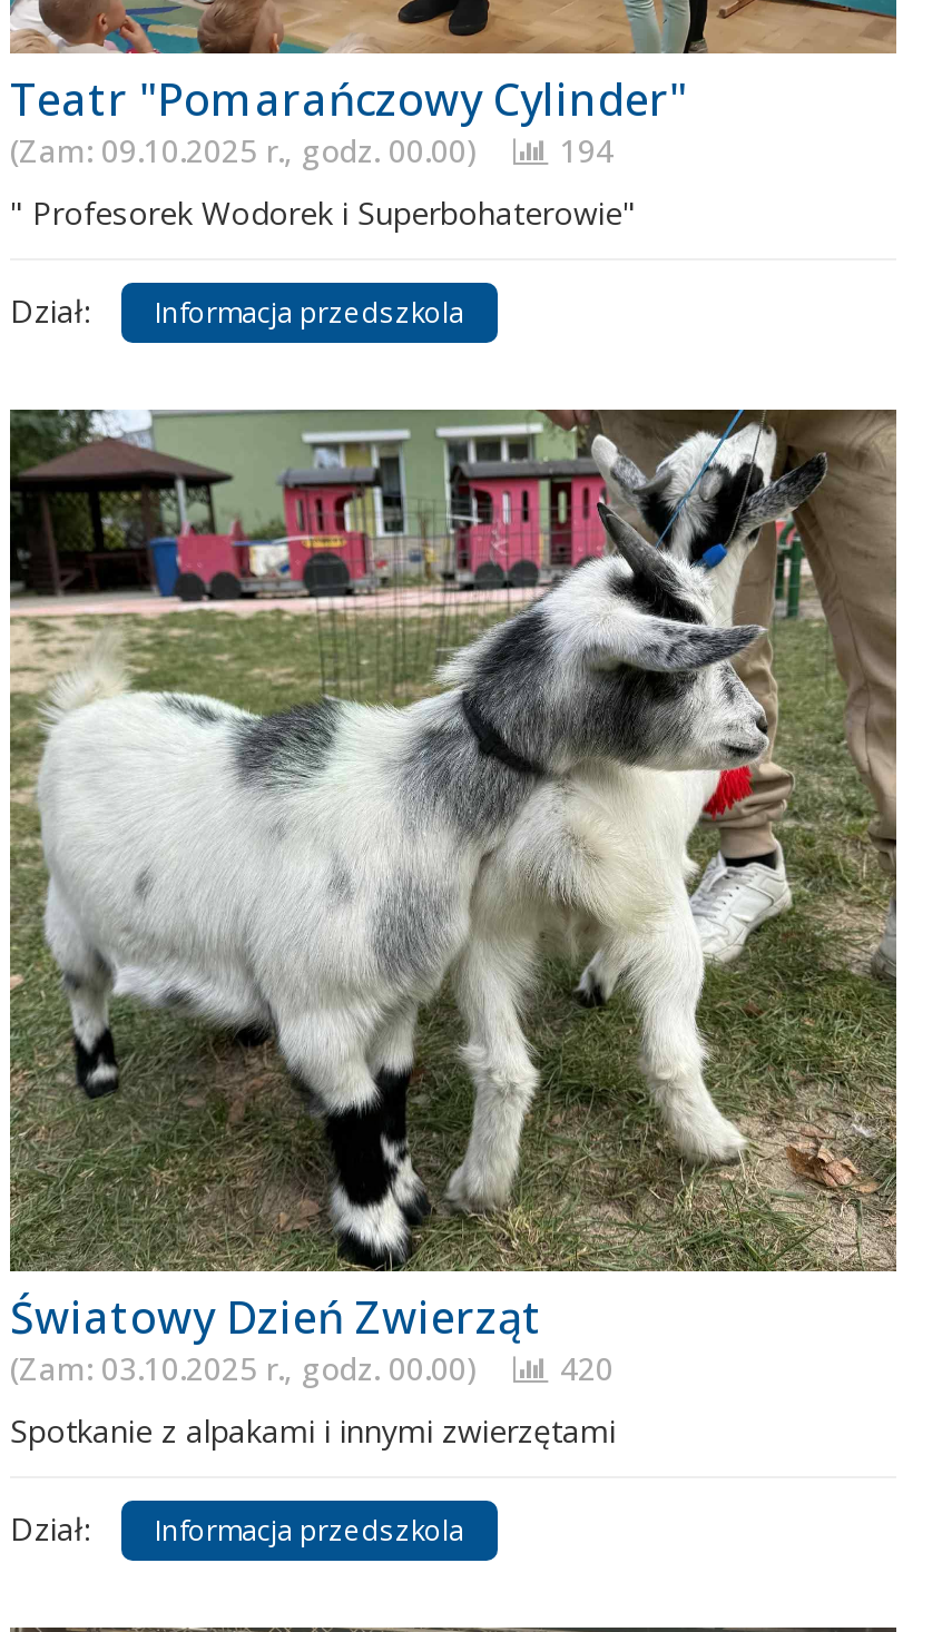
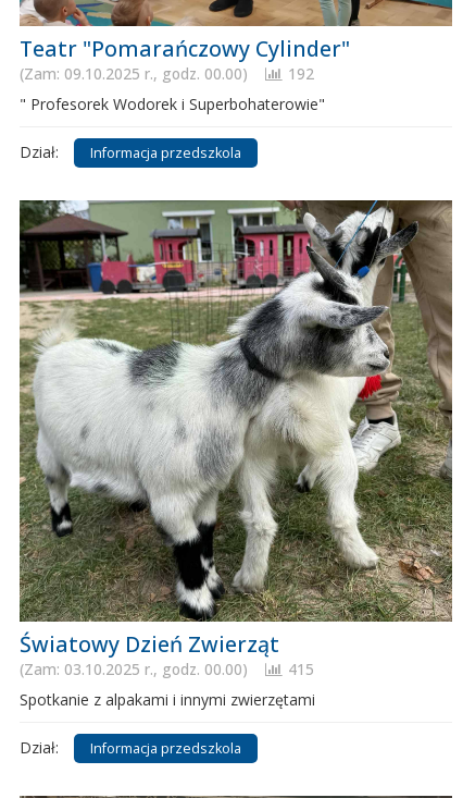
- (Zam: 09.10.2025 r., godz. 00.00) 194
+ (Zam: 09.10.2025 r., godz. 00.00) 192

- (Zam: 03.10.2025 r., godz. 00.00) 420
+ (Zam: 03.10.2025 r., godz. 00.00) 415
